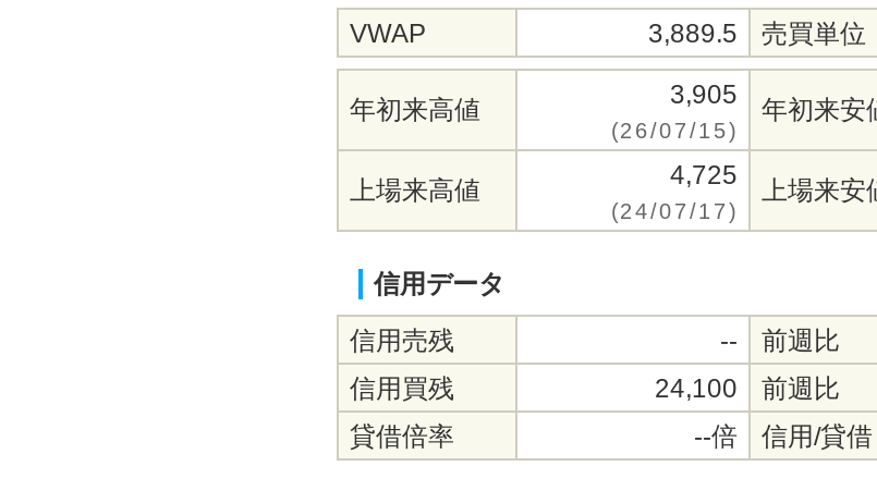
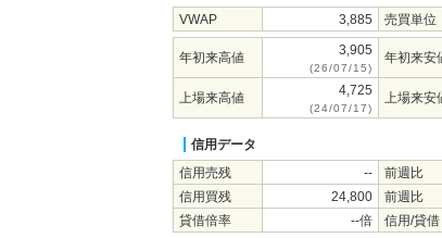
- 3,889.5 売買単位
+ 3,885 売買単位

- 24,100 前週比
+ 24,800 前週比
